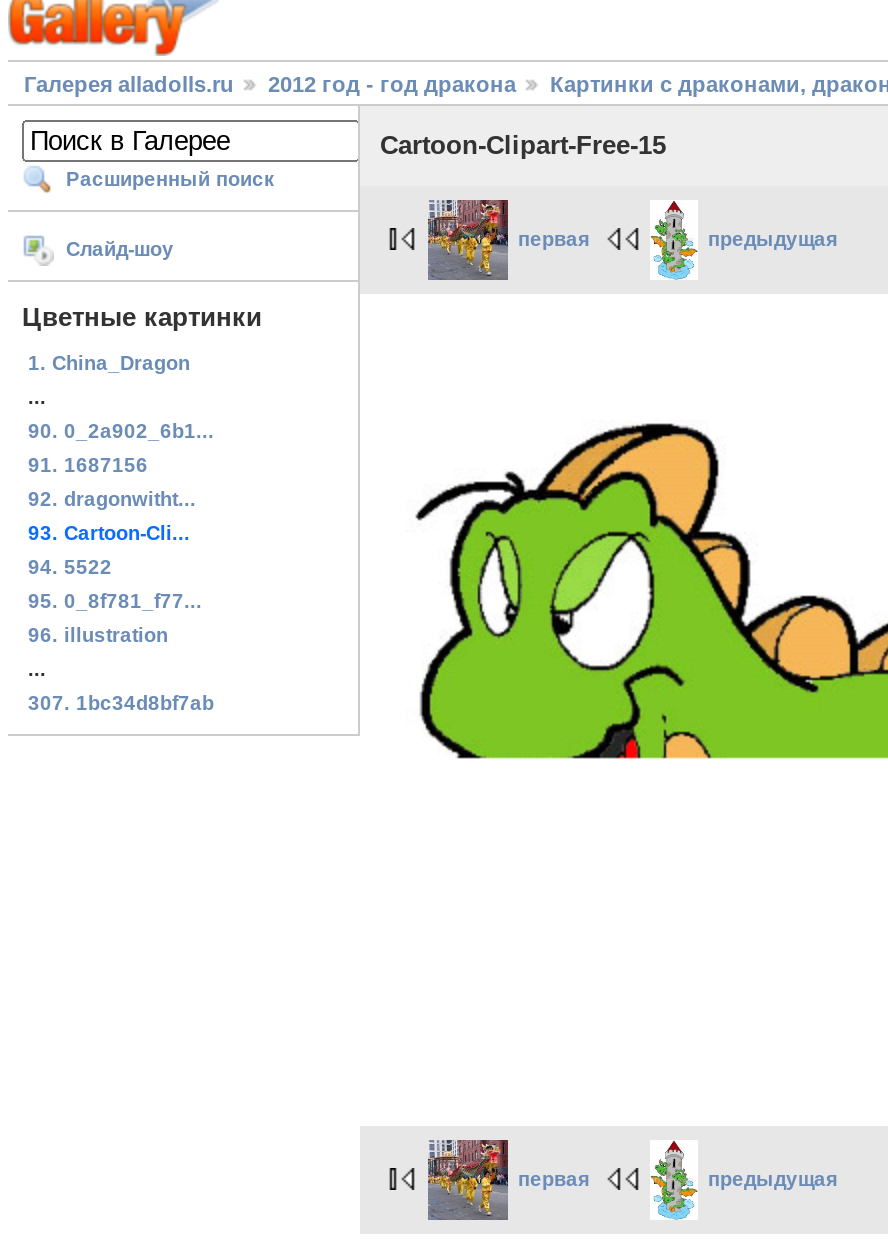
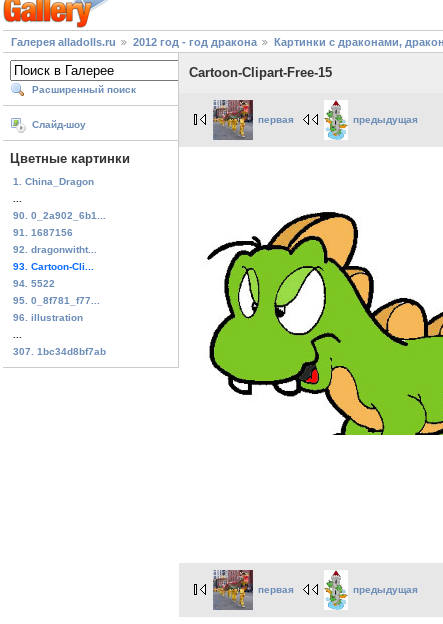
+ [image]
